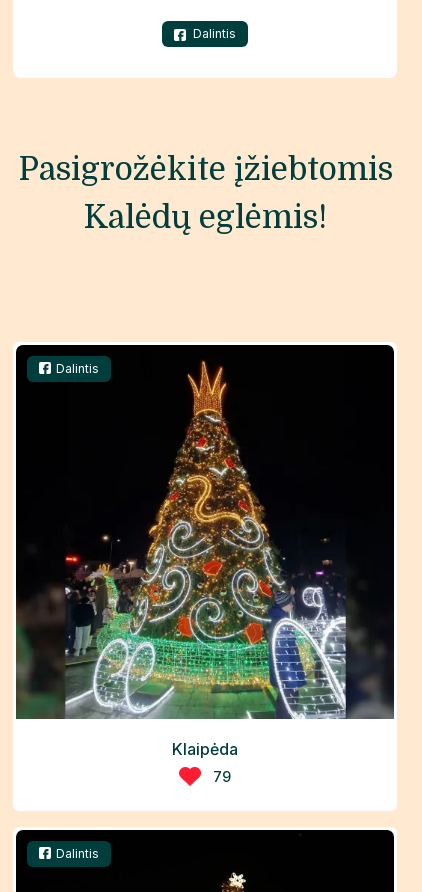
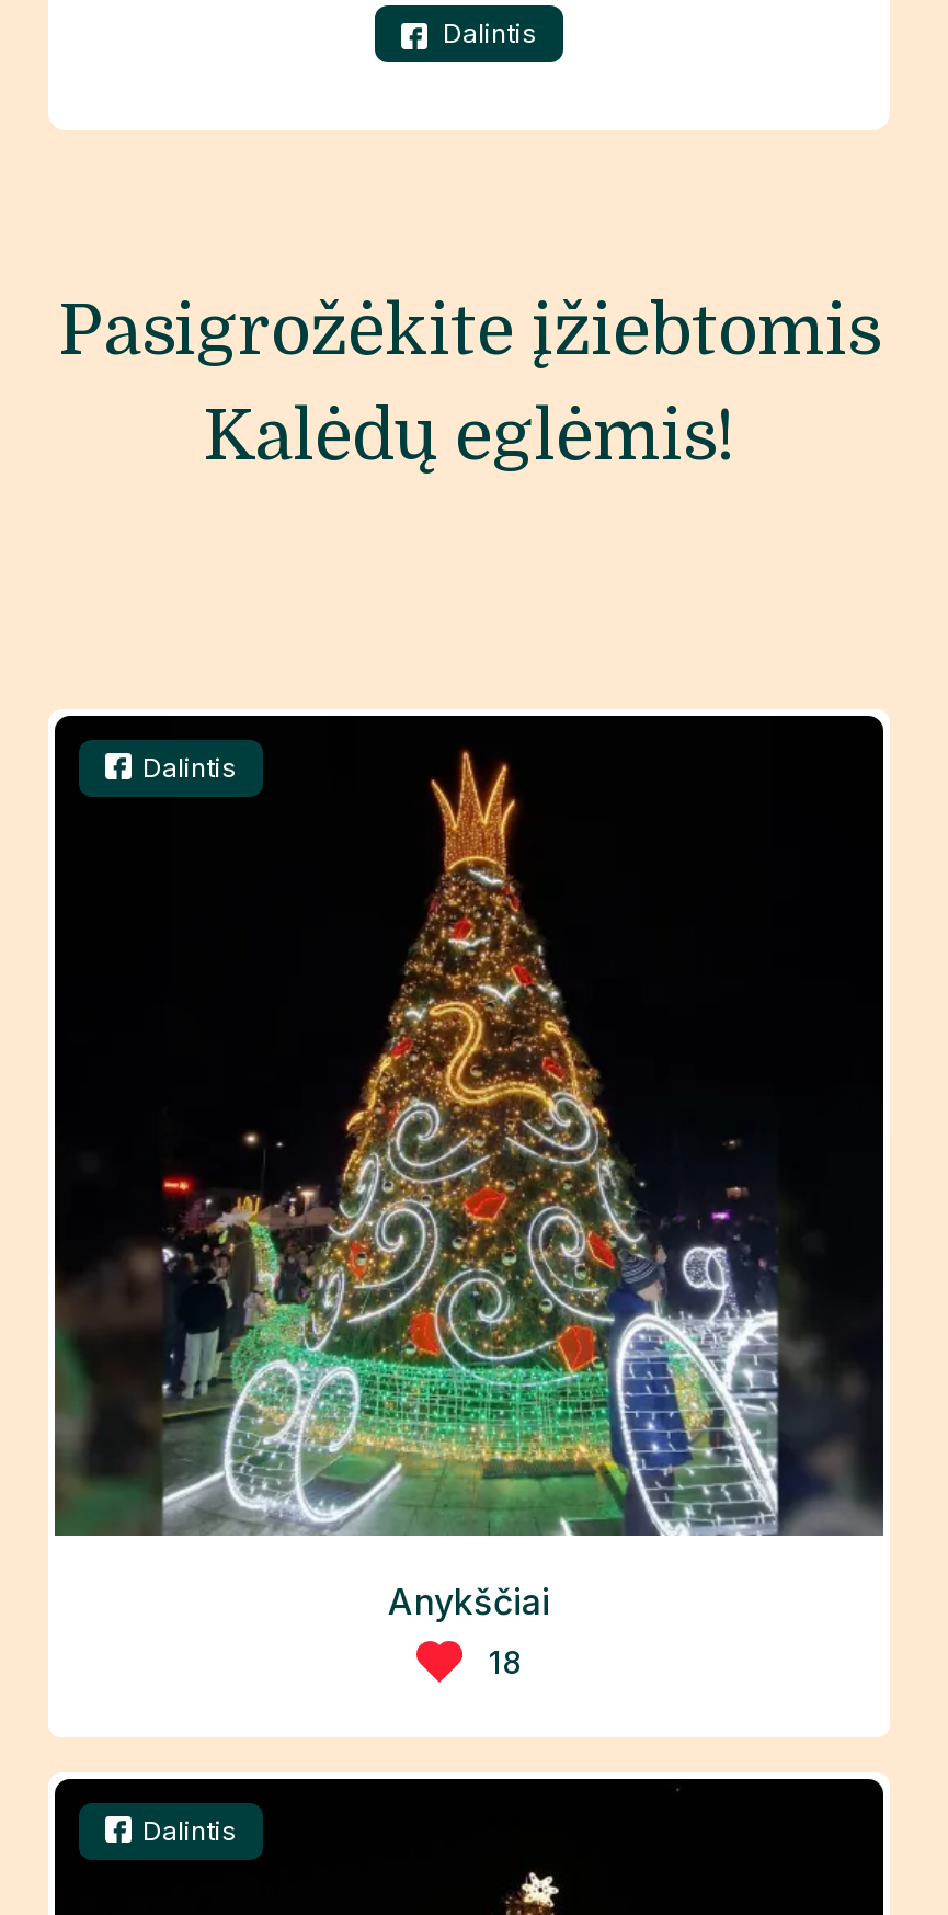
- Klaipėda
- 79
+ Anykščiai
+ 18
